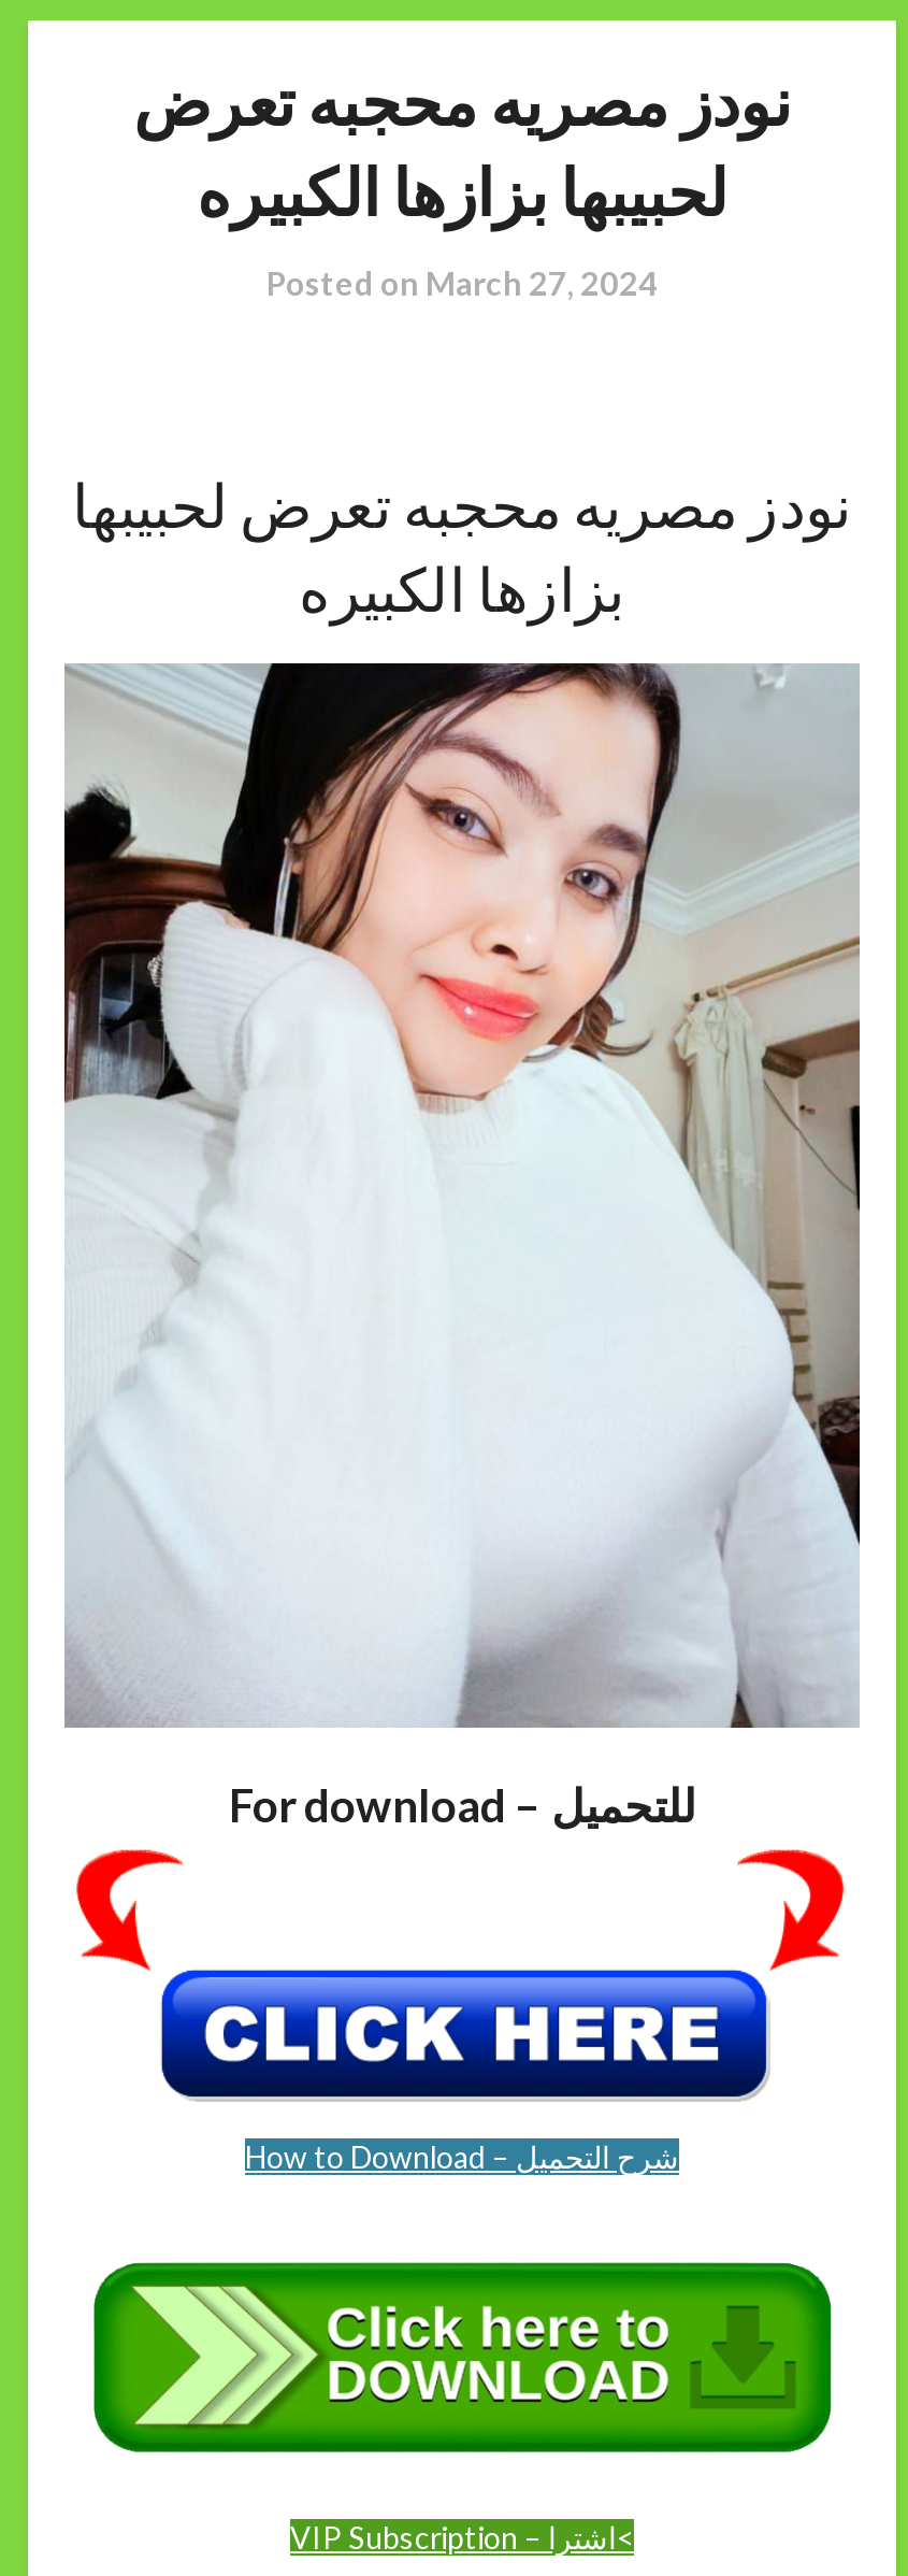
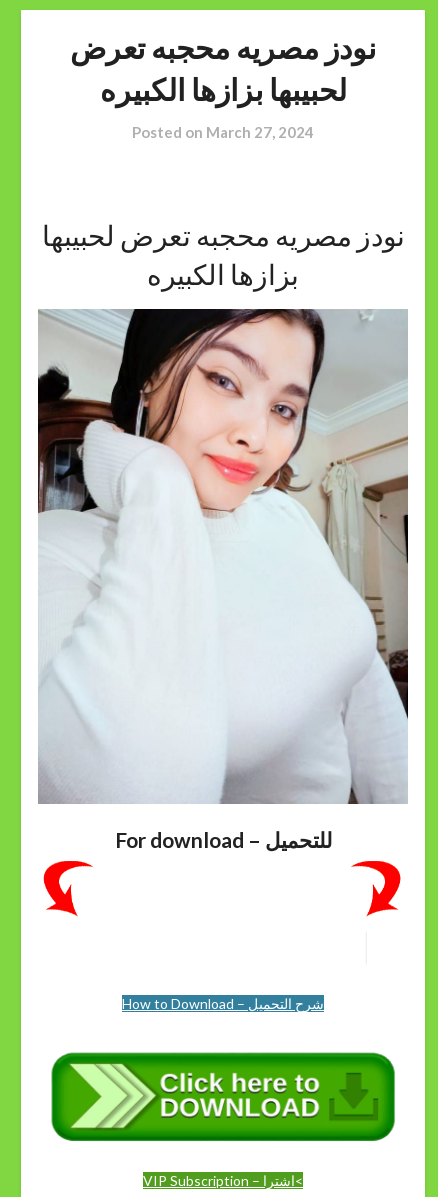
- [image]
